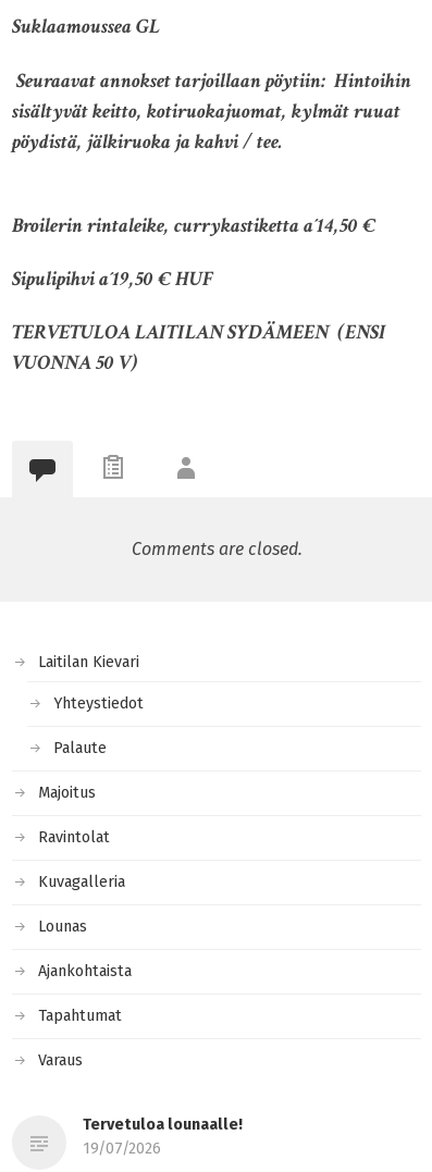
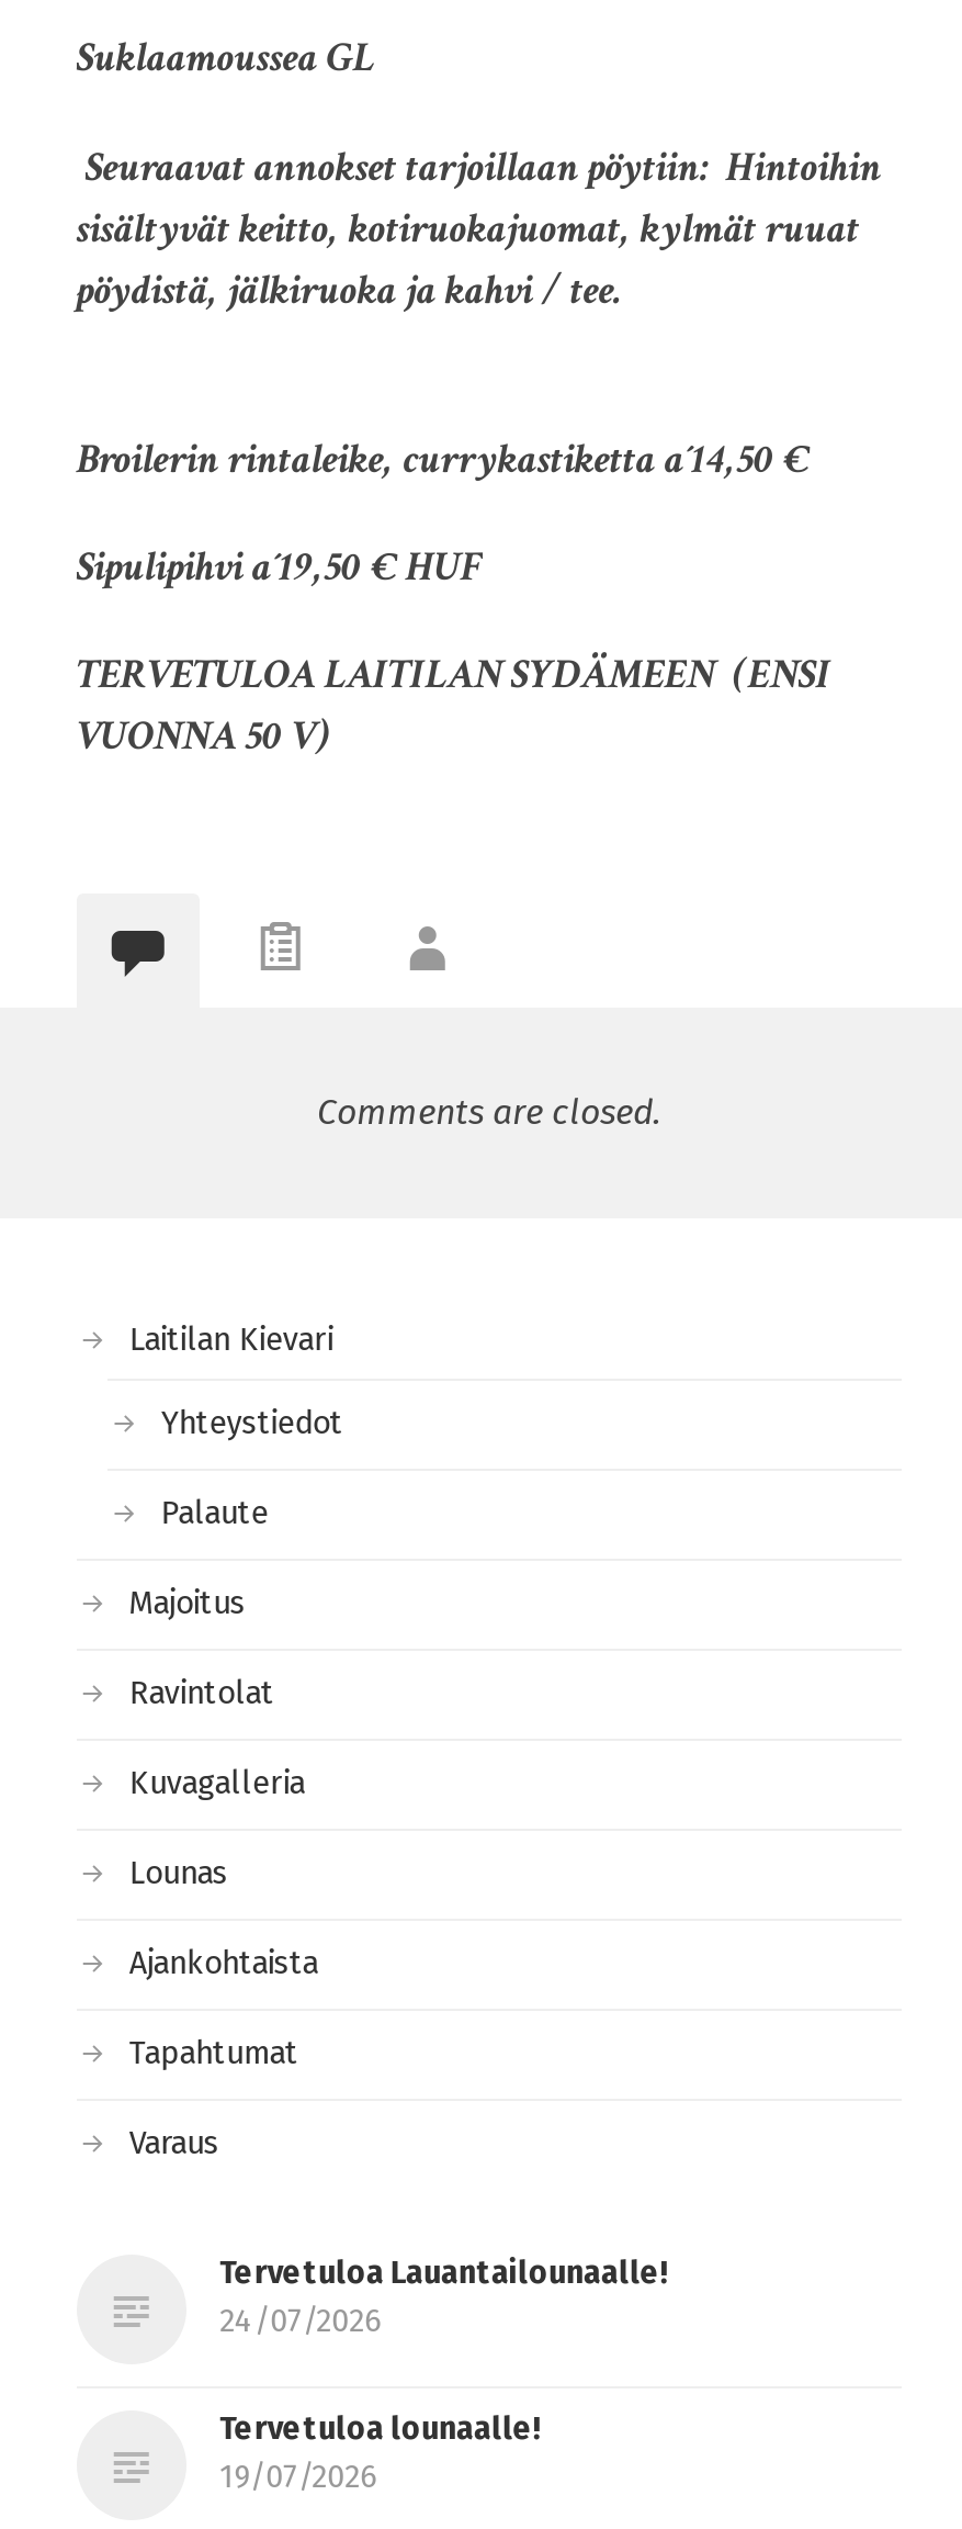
+ Tervetuloa Lauantailounaalle!
+ 24/07/2026
